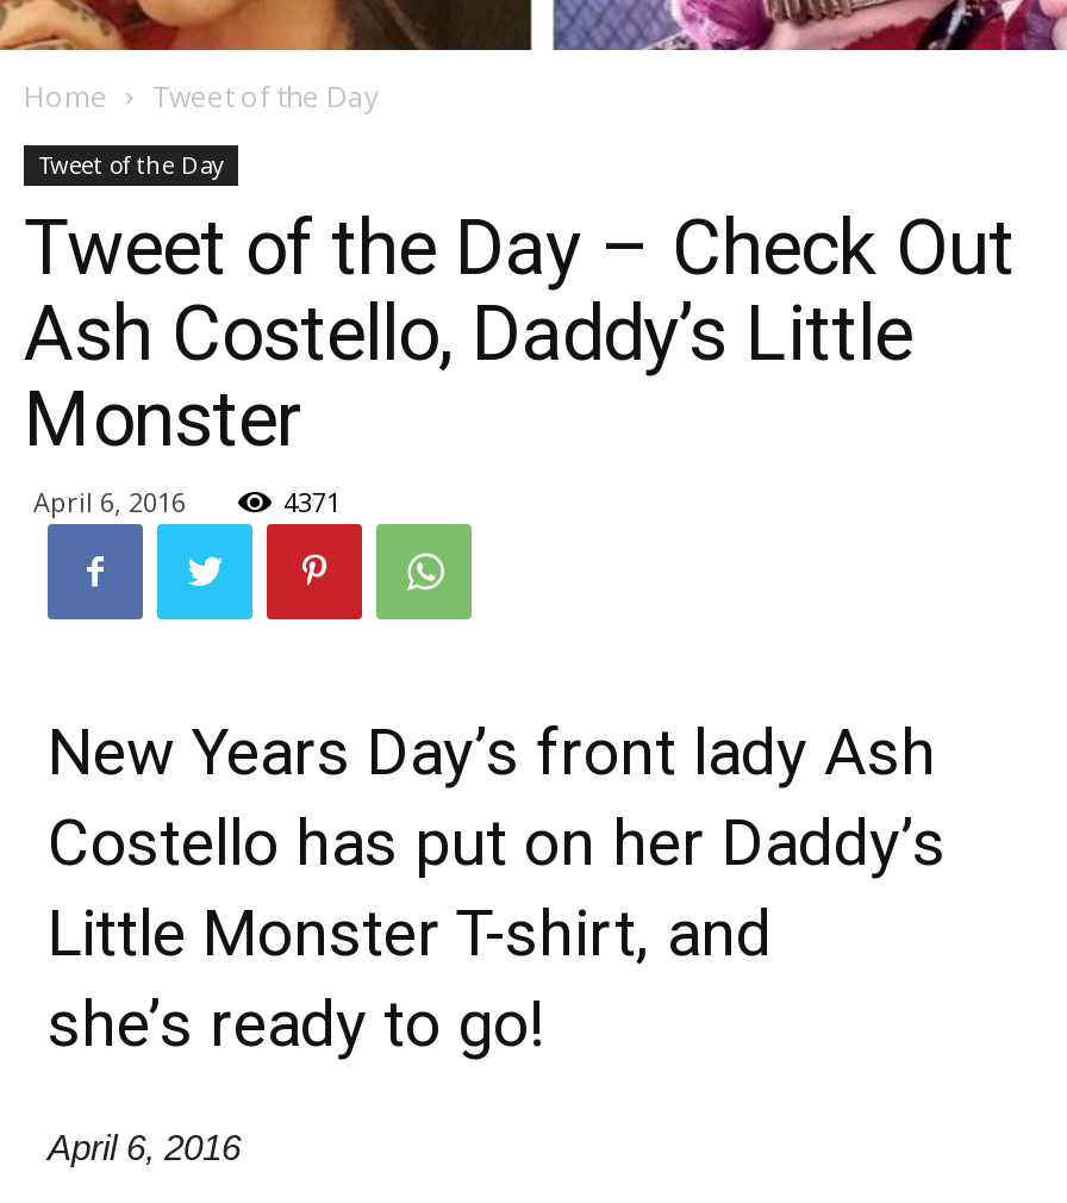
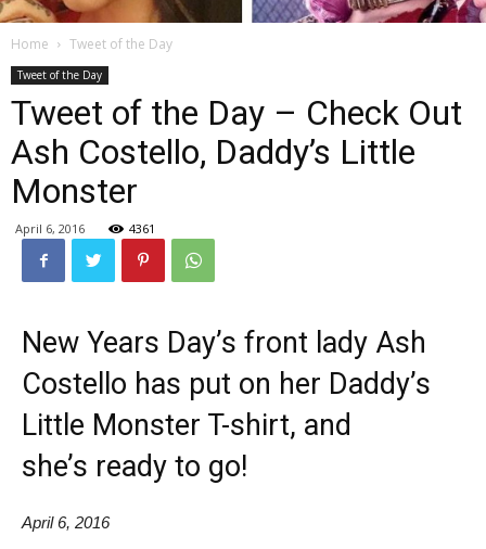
- 4371
+ 4361
